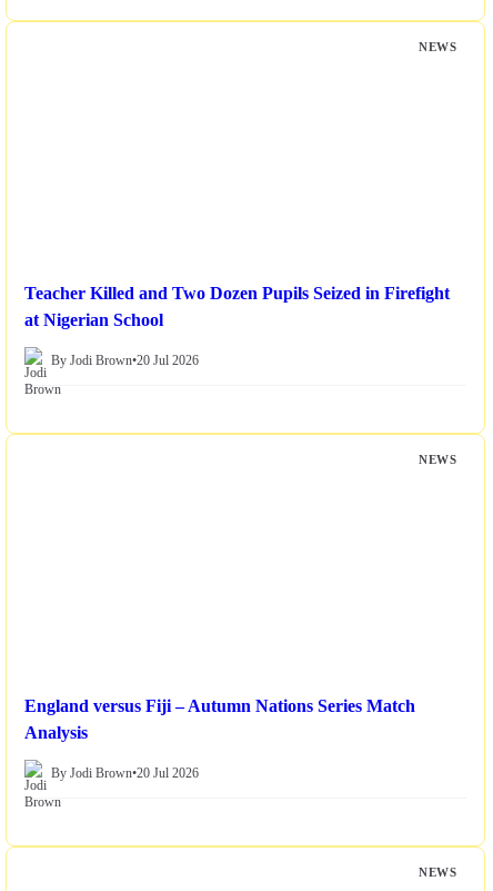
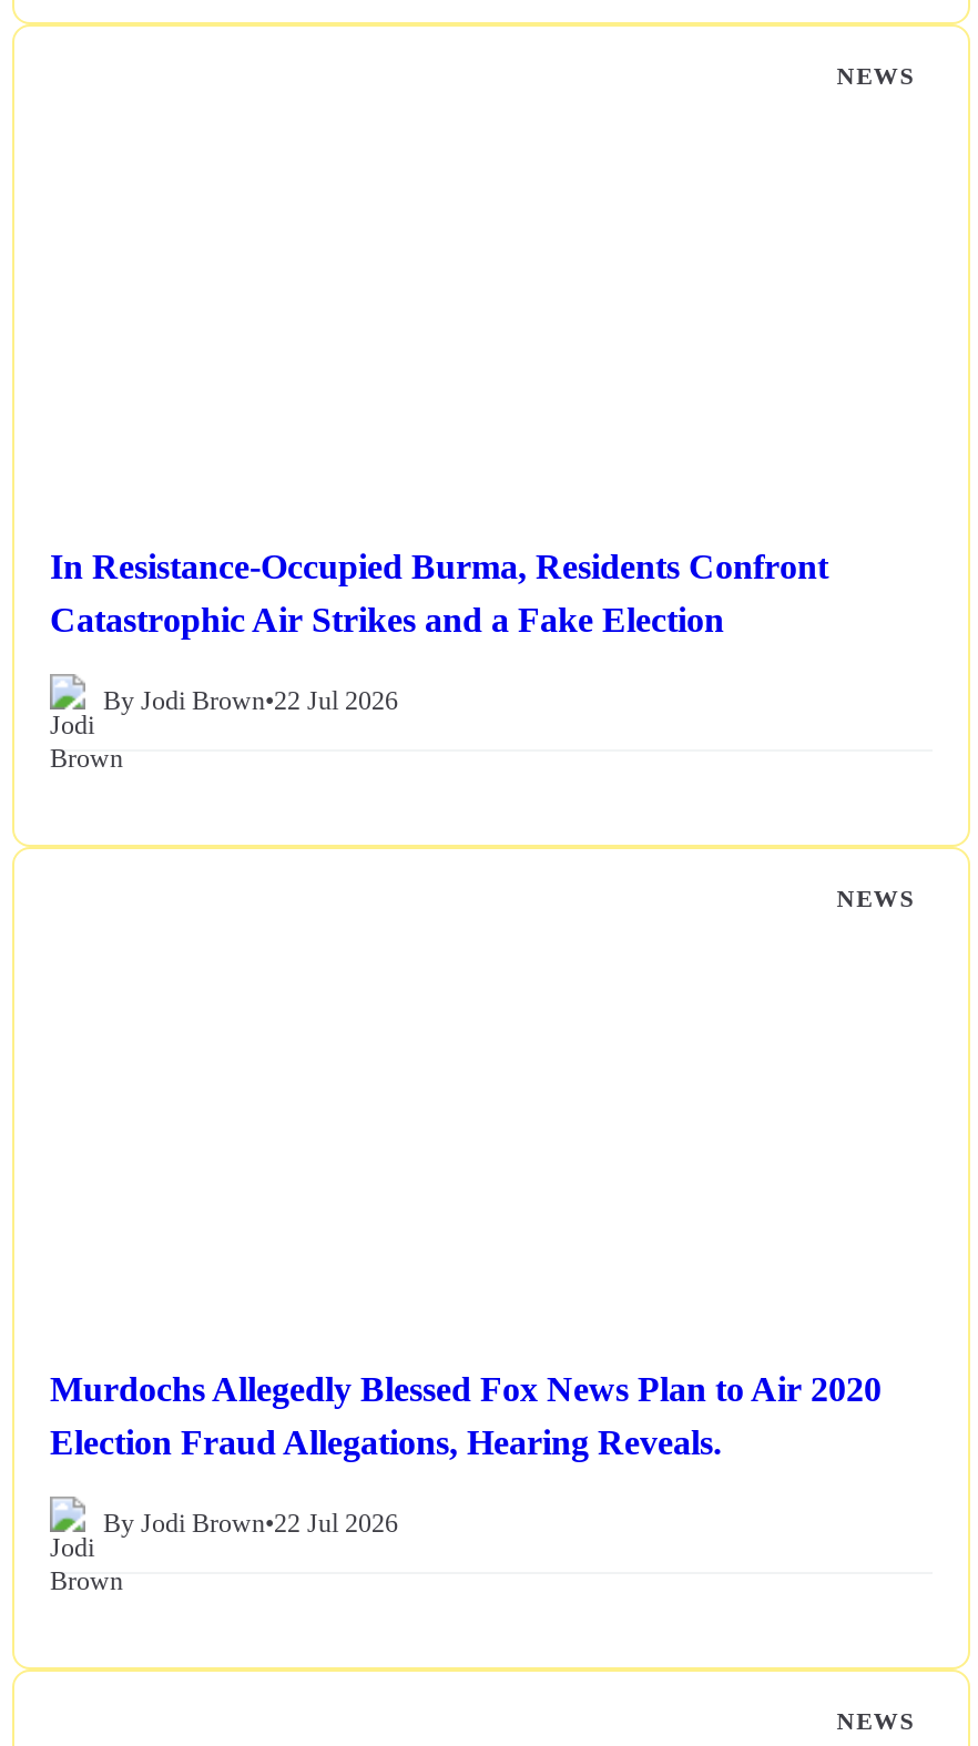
- Teacher Killed and Two Dozen Pupils Seized in Firefight
- at Nigerian School
+ In Resistance-Occupied Burma, Residents Confront
+ Catastrophic Air Strikes and a Fake Election

- By Jodi Brown•20 Jul 2026
+ By Jodi Brown•22 Jul 2026

- England versus Fiji – Autumn Nations Series Match
- Analysis
+ Murdochs Allegedly Blessed Fox News Plan to Air 2020
+ Election Fraud Allegations, Hearing Reveals.

- By Jodi Brown•20 Jul 2026
+ By Jodi Brown•22 Jul 2026
